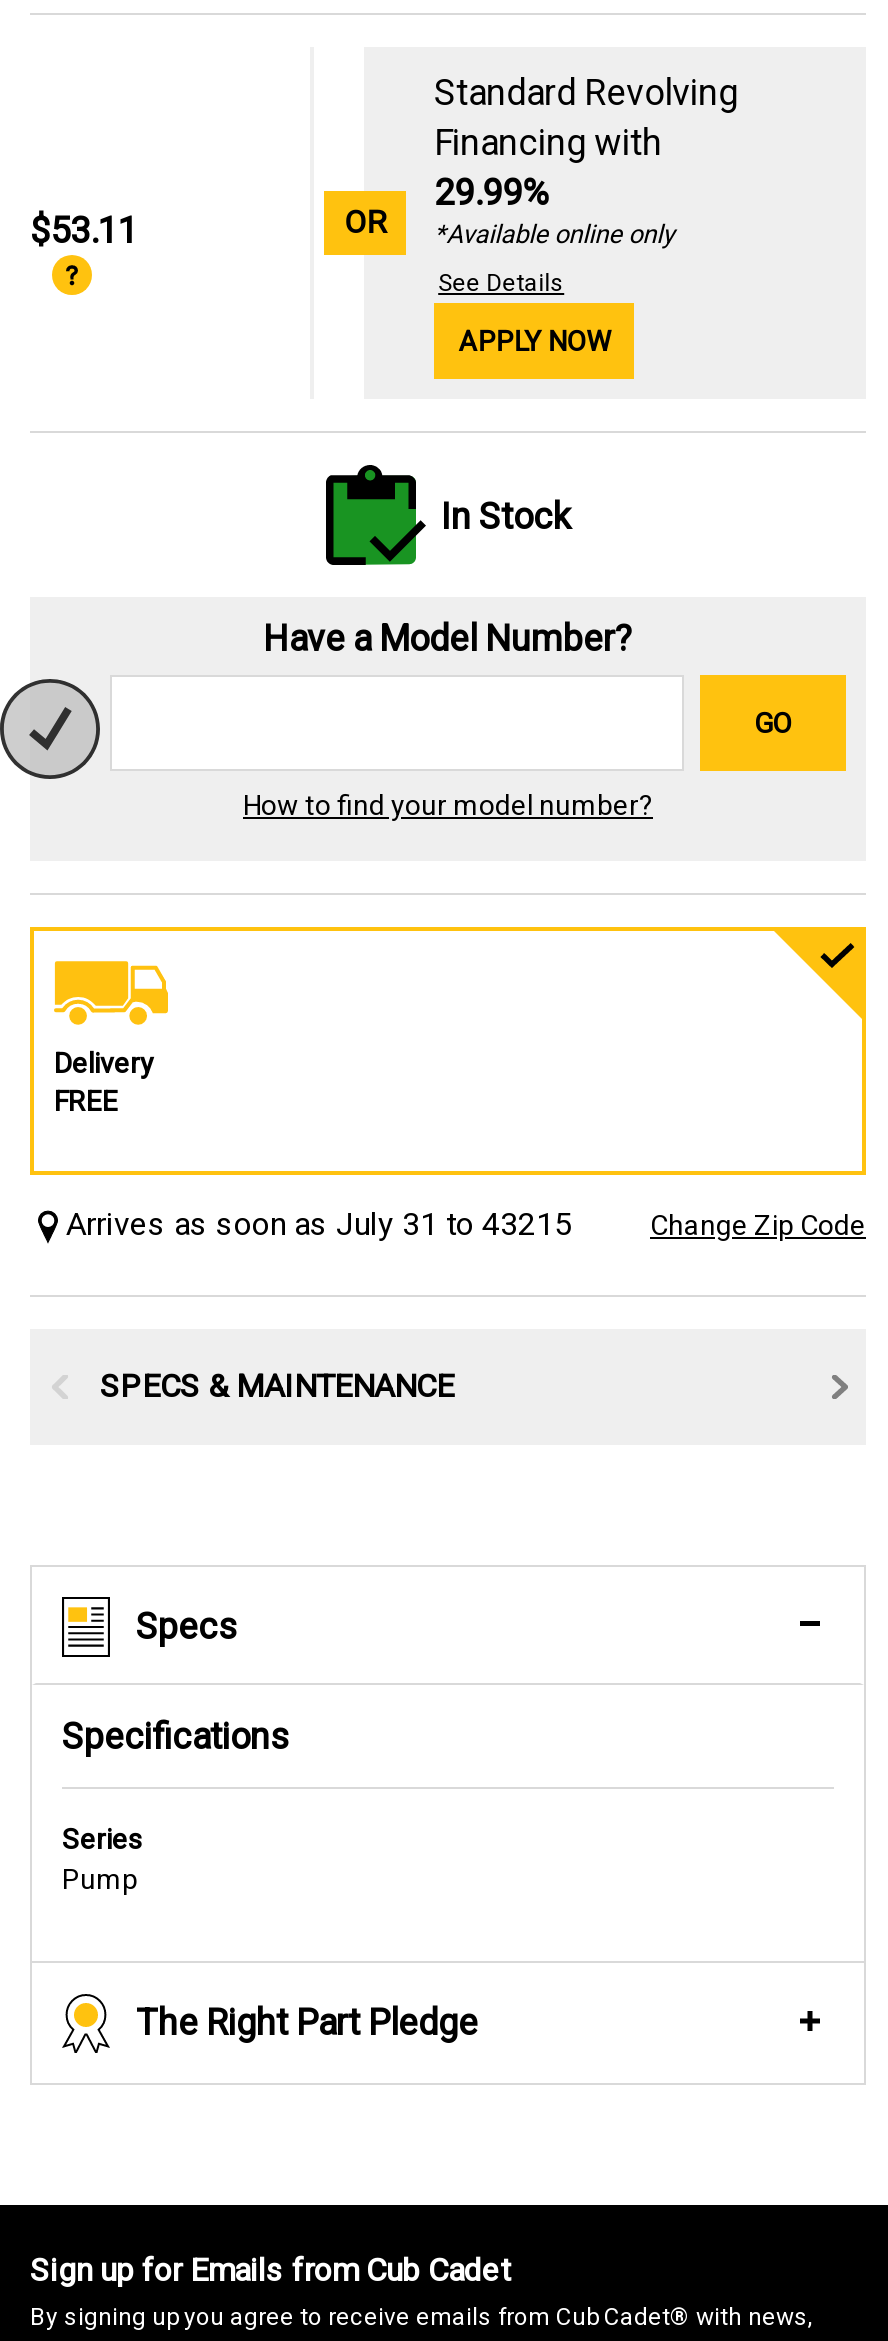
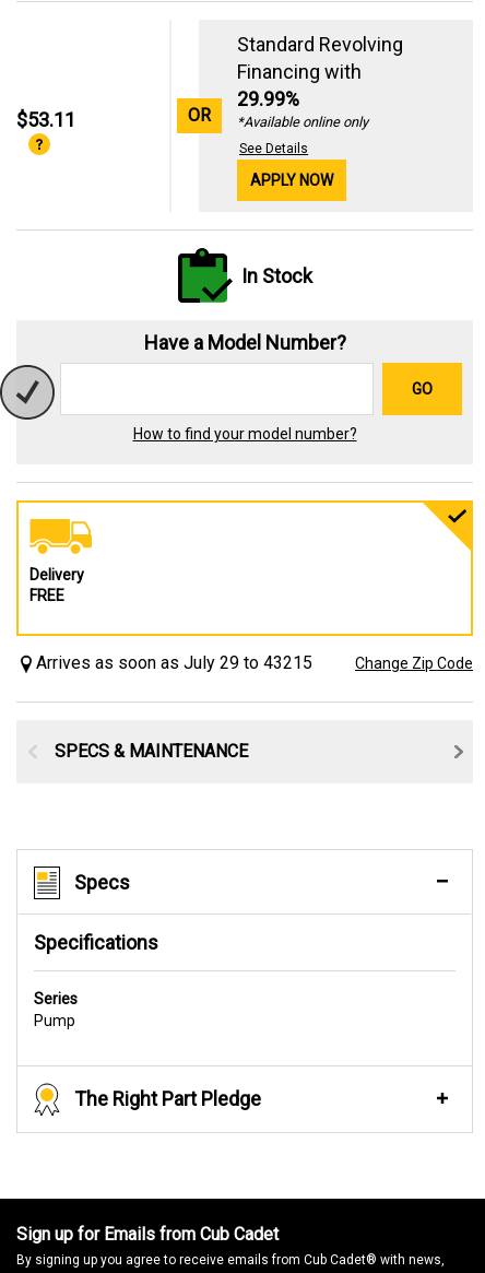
- Arrives as soon as July 31 to 43215
+ Arrives as soon as July 29 to 43215
